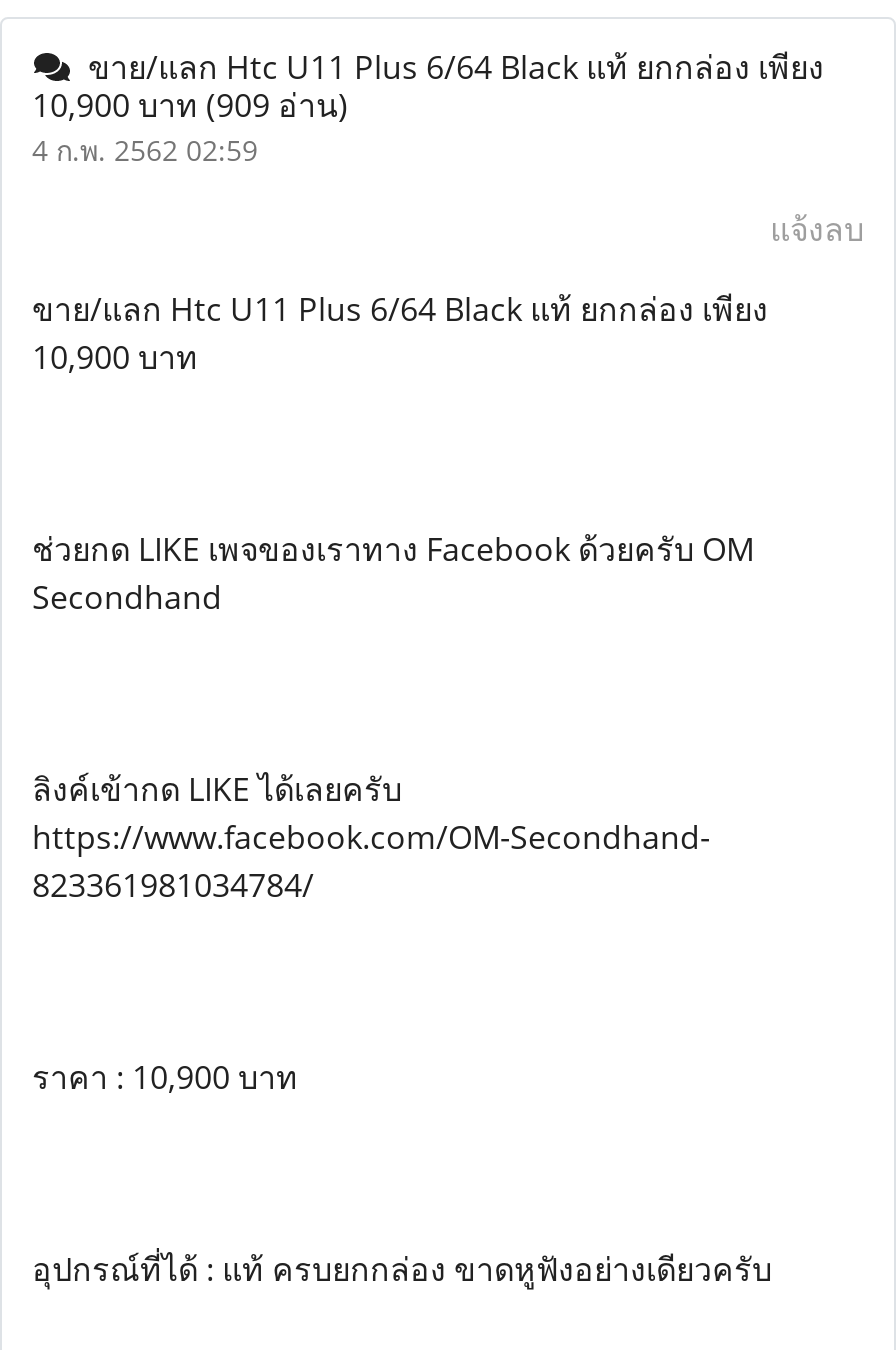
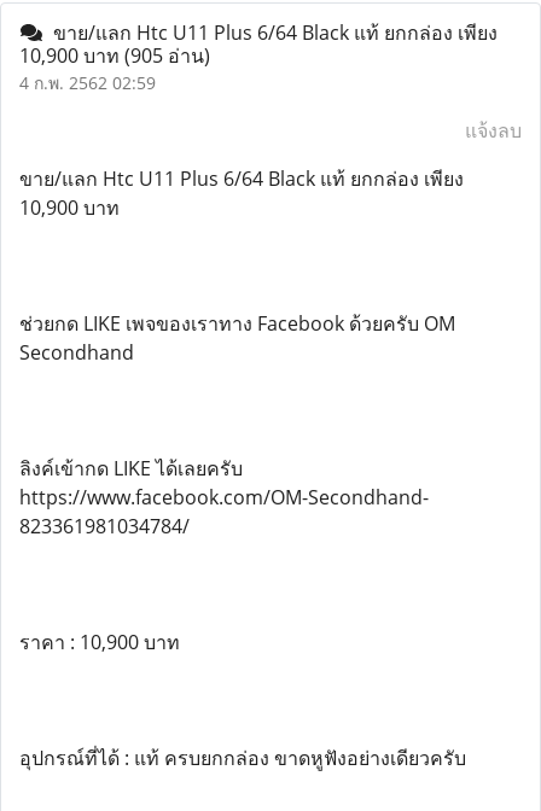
- 10,900 บาท(909 อ่าน)
+ 10,900 บาท(905 อ่าน)
